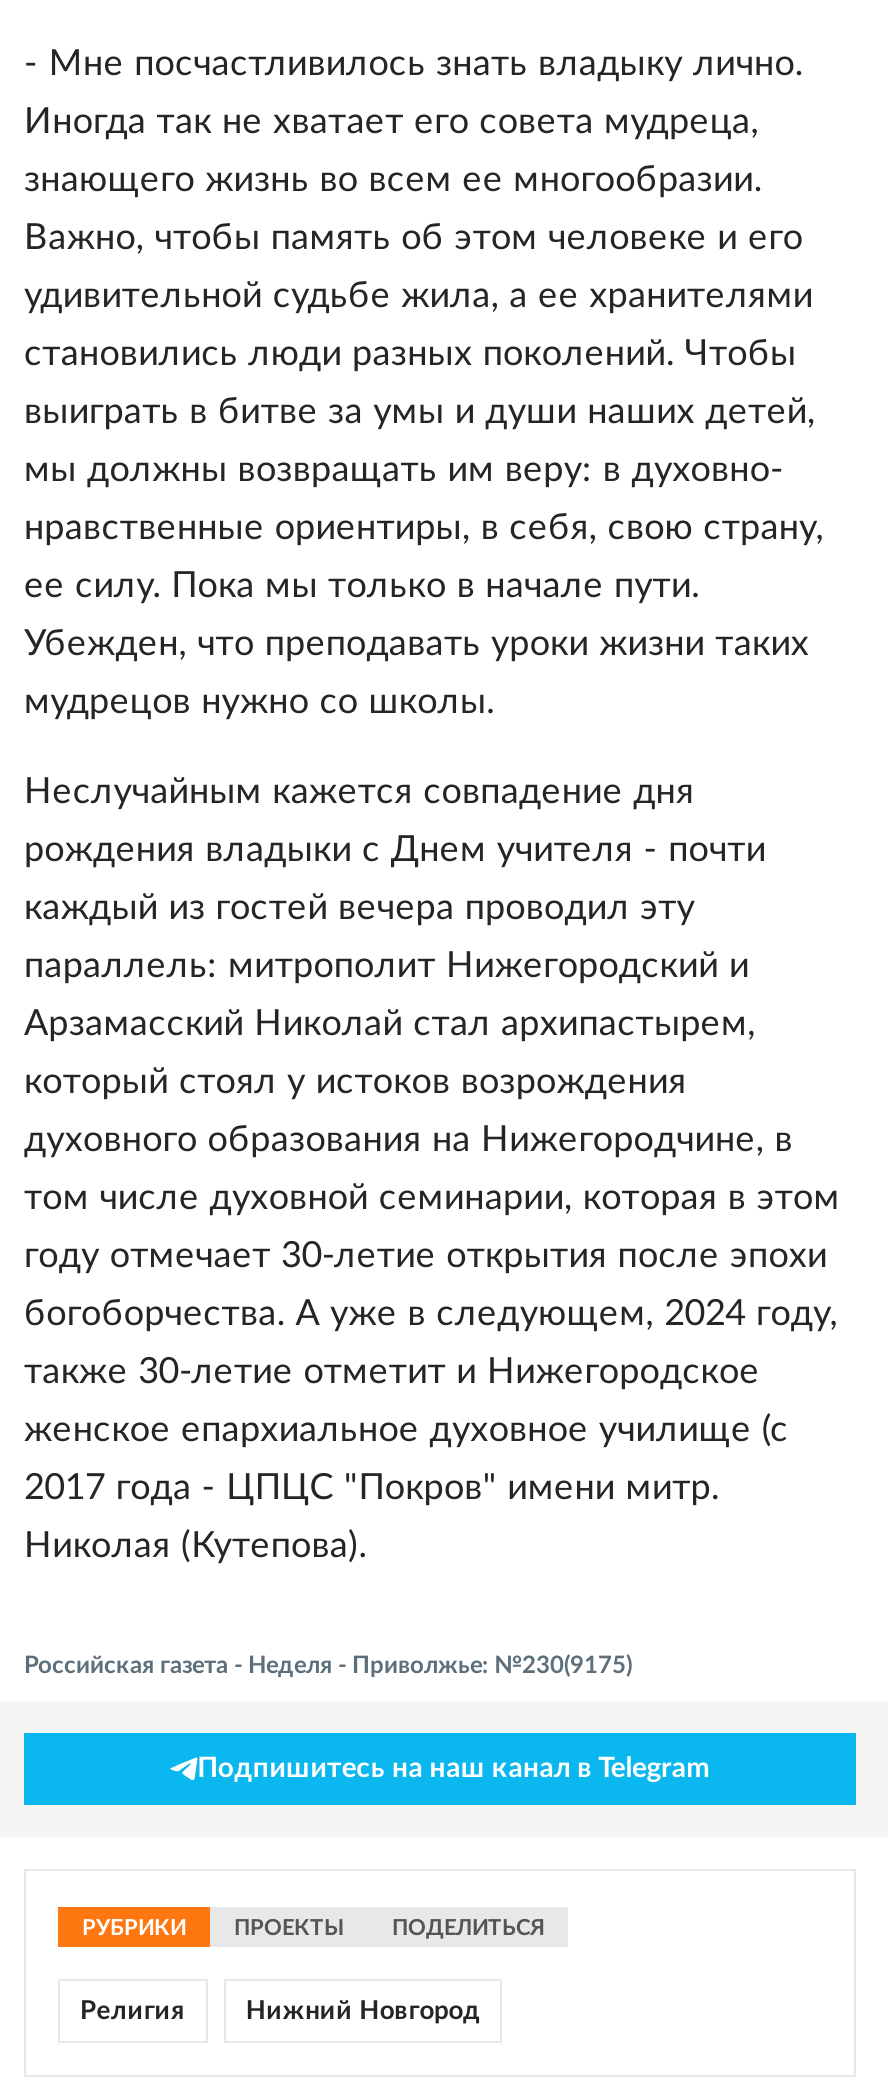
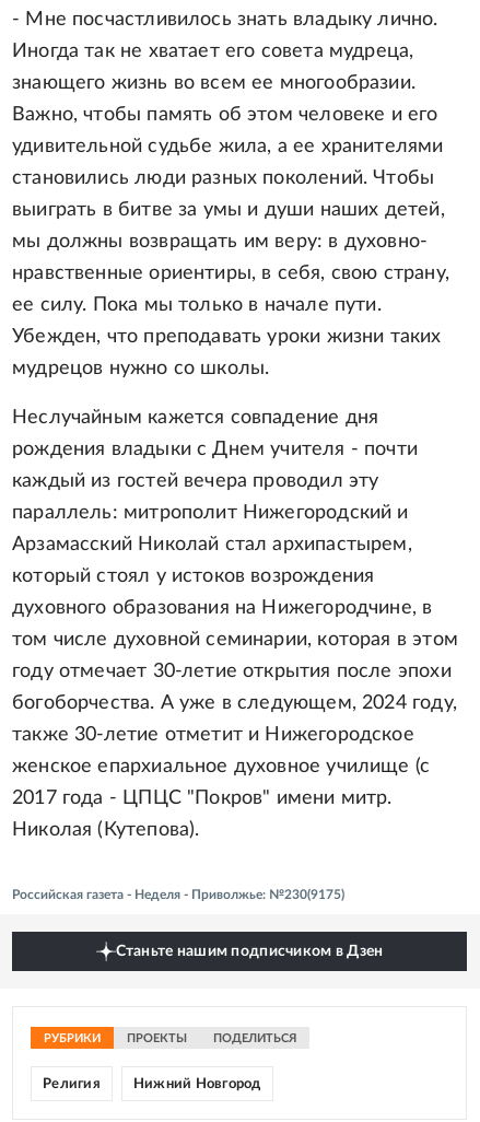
- Подпишитесь на наш канал в Telegram
+ Станьте нашим подписчиком в Дзен
